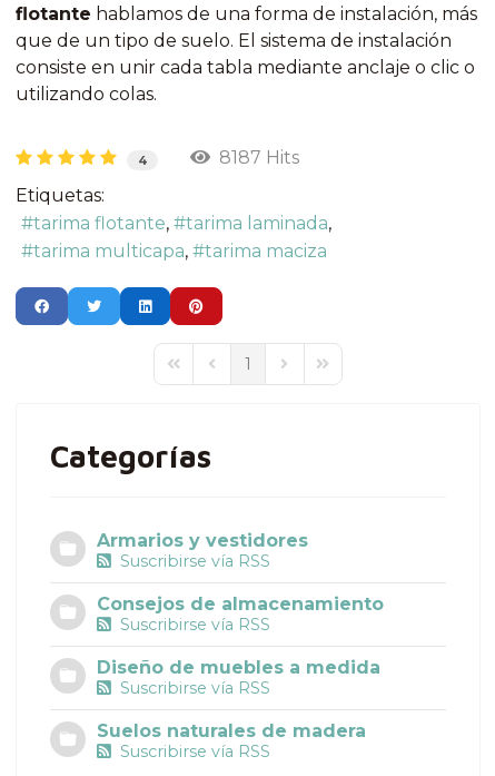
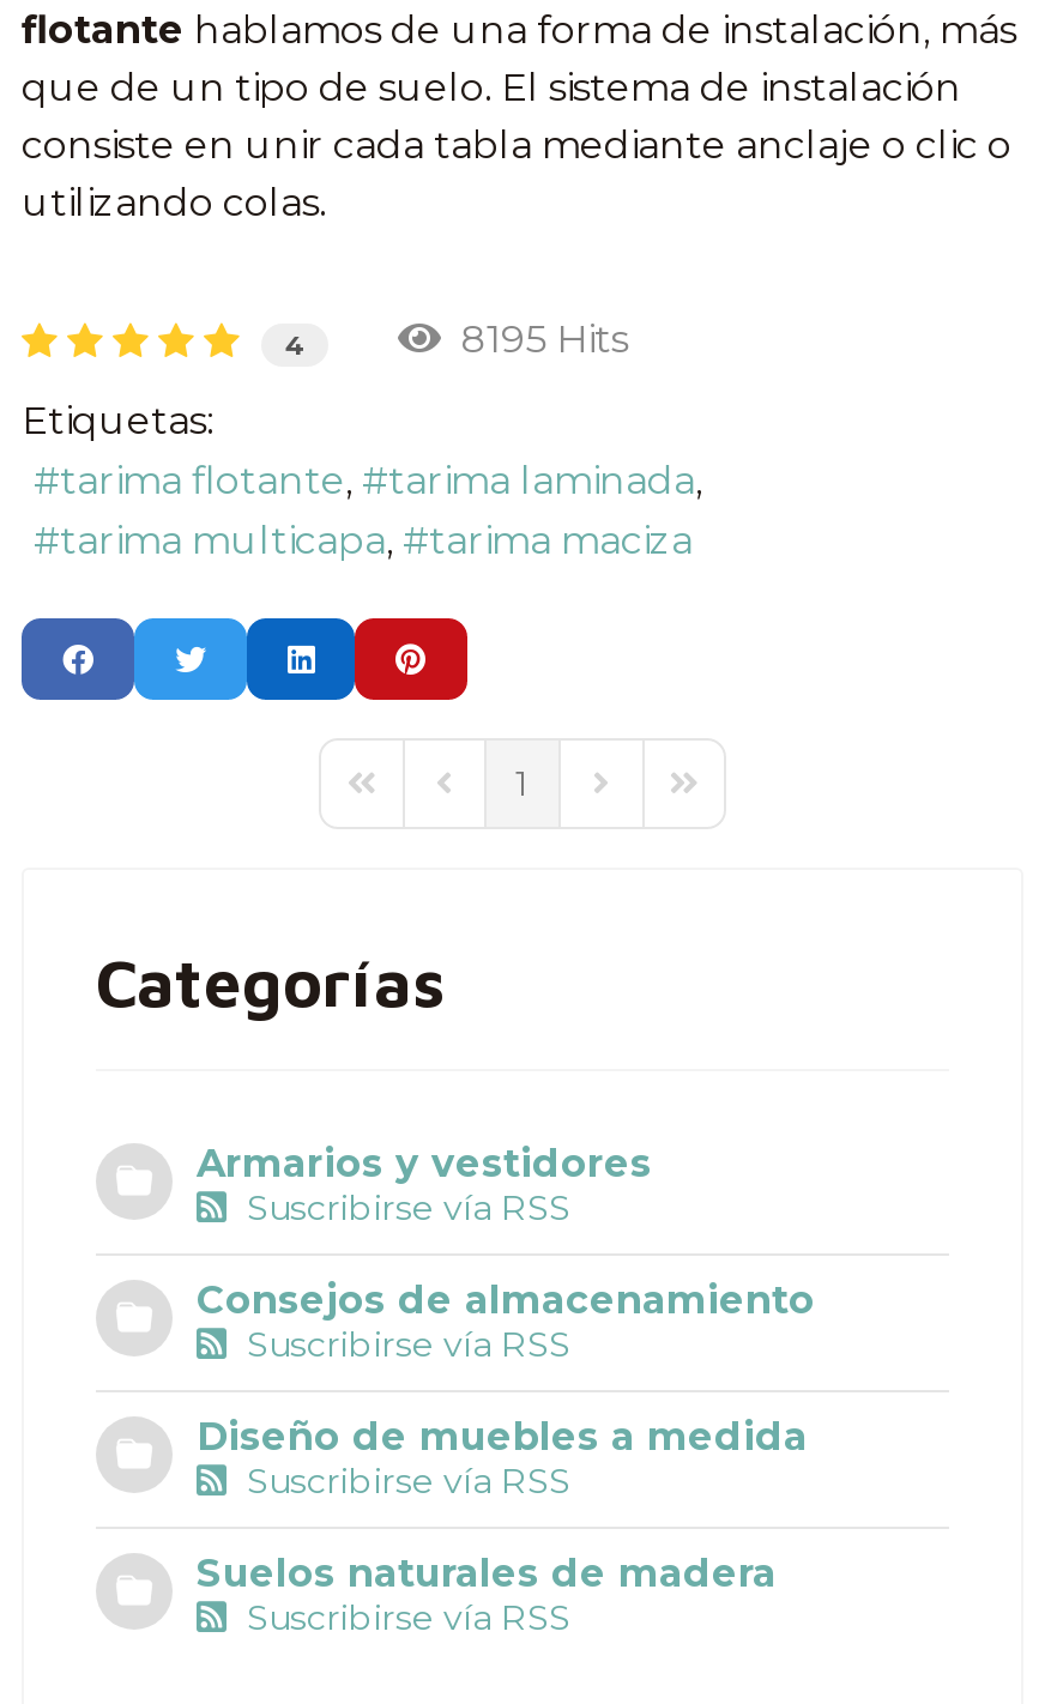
- 8187 Hits
+ 8195 Hits
